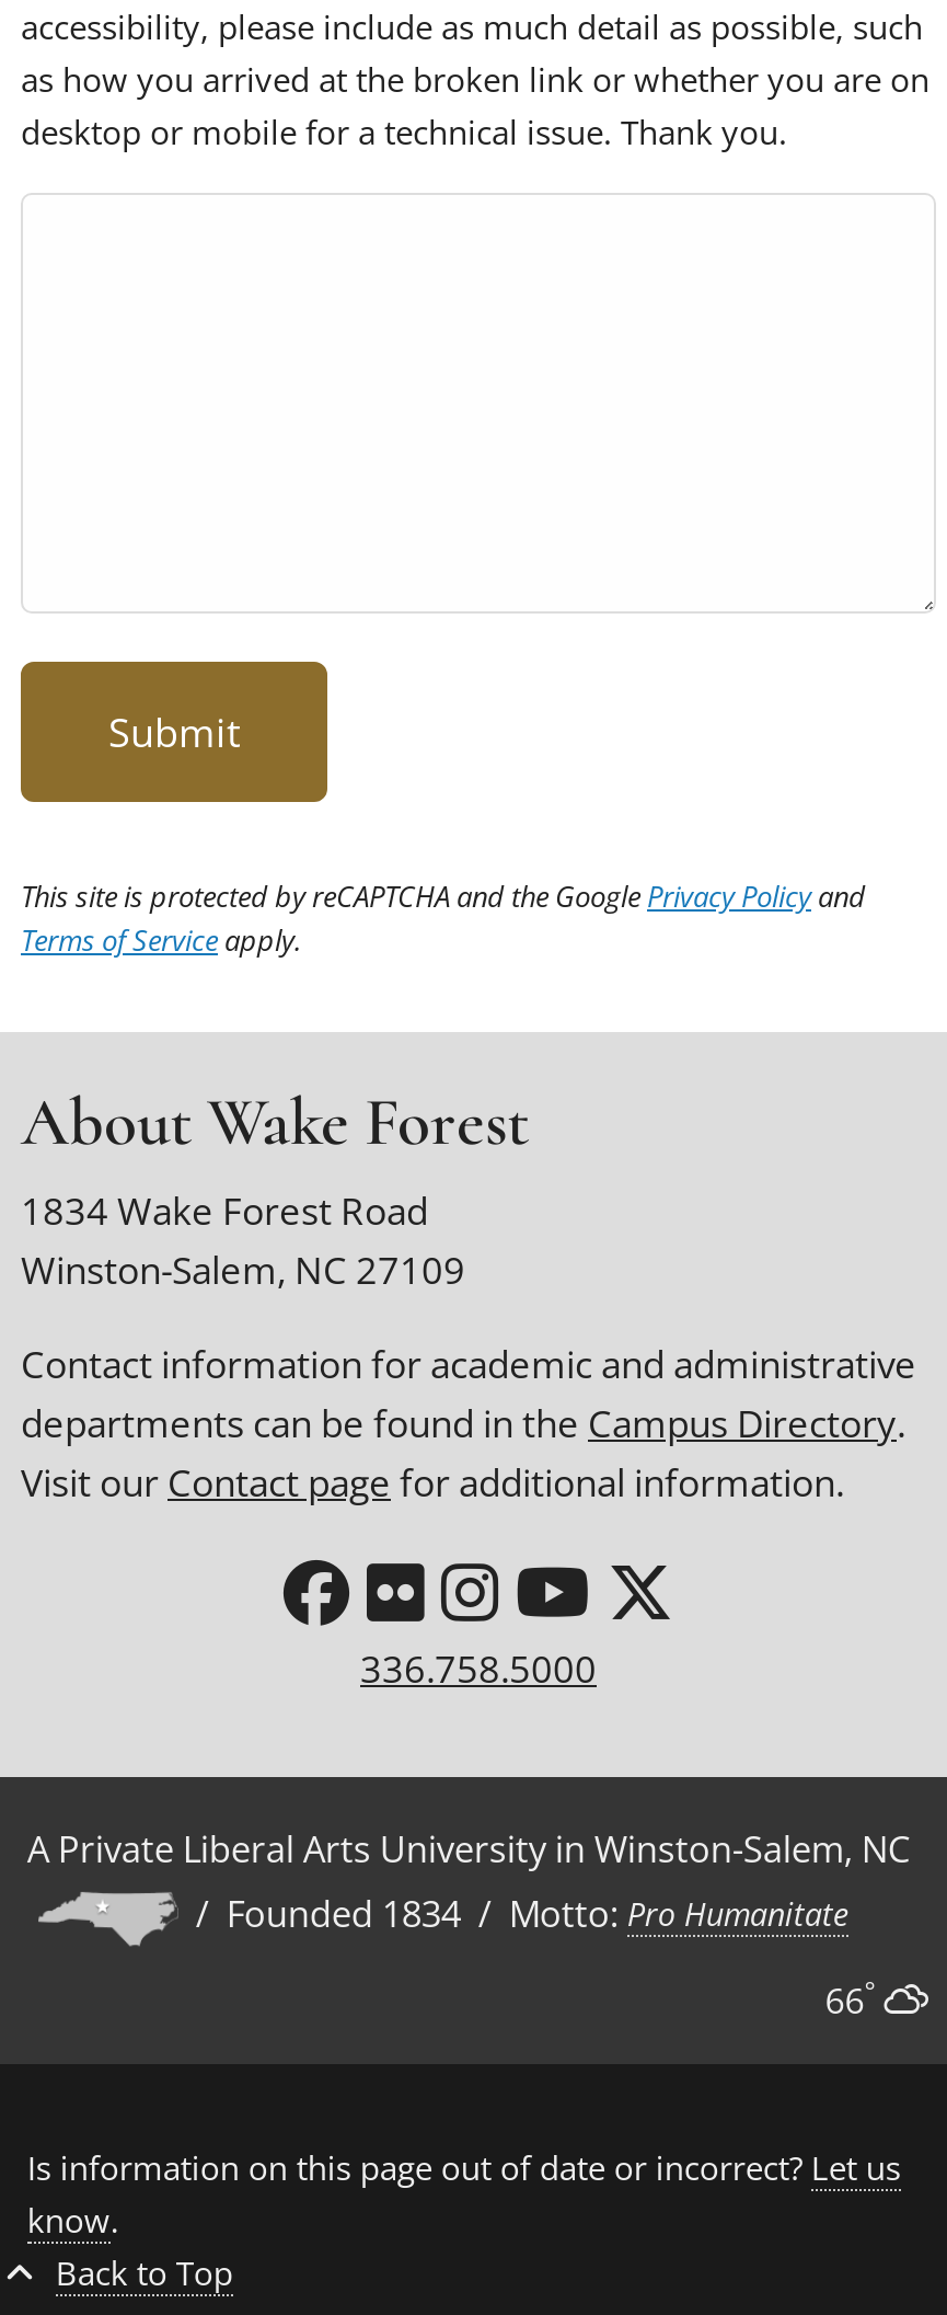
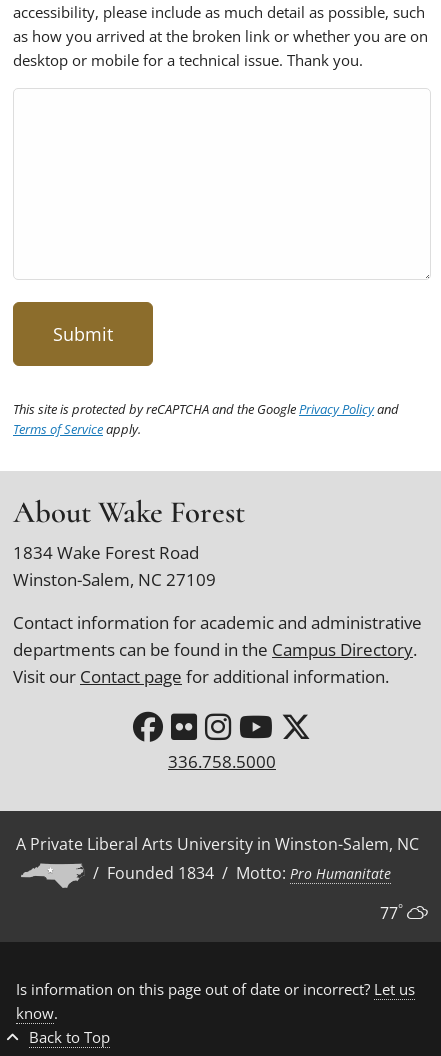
- 66°
+ 77°
